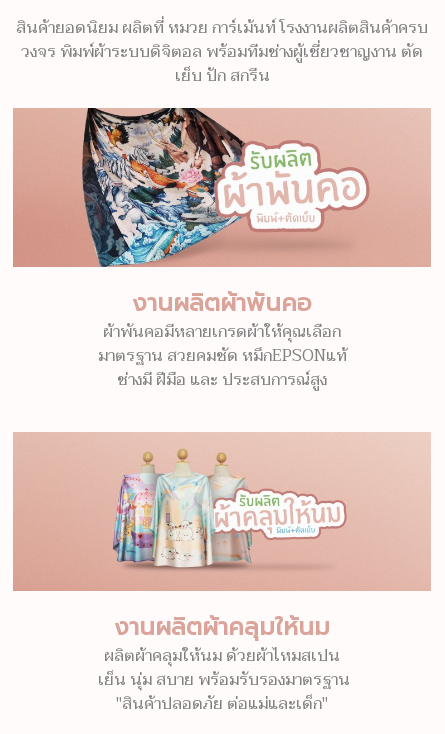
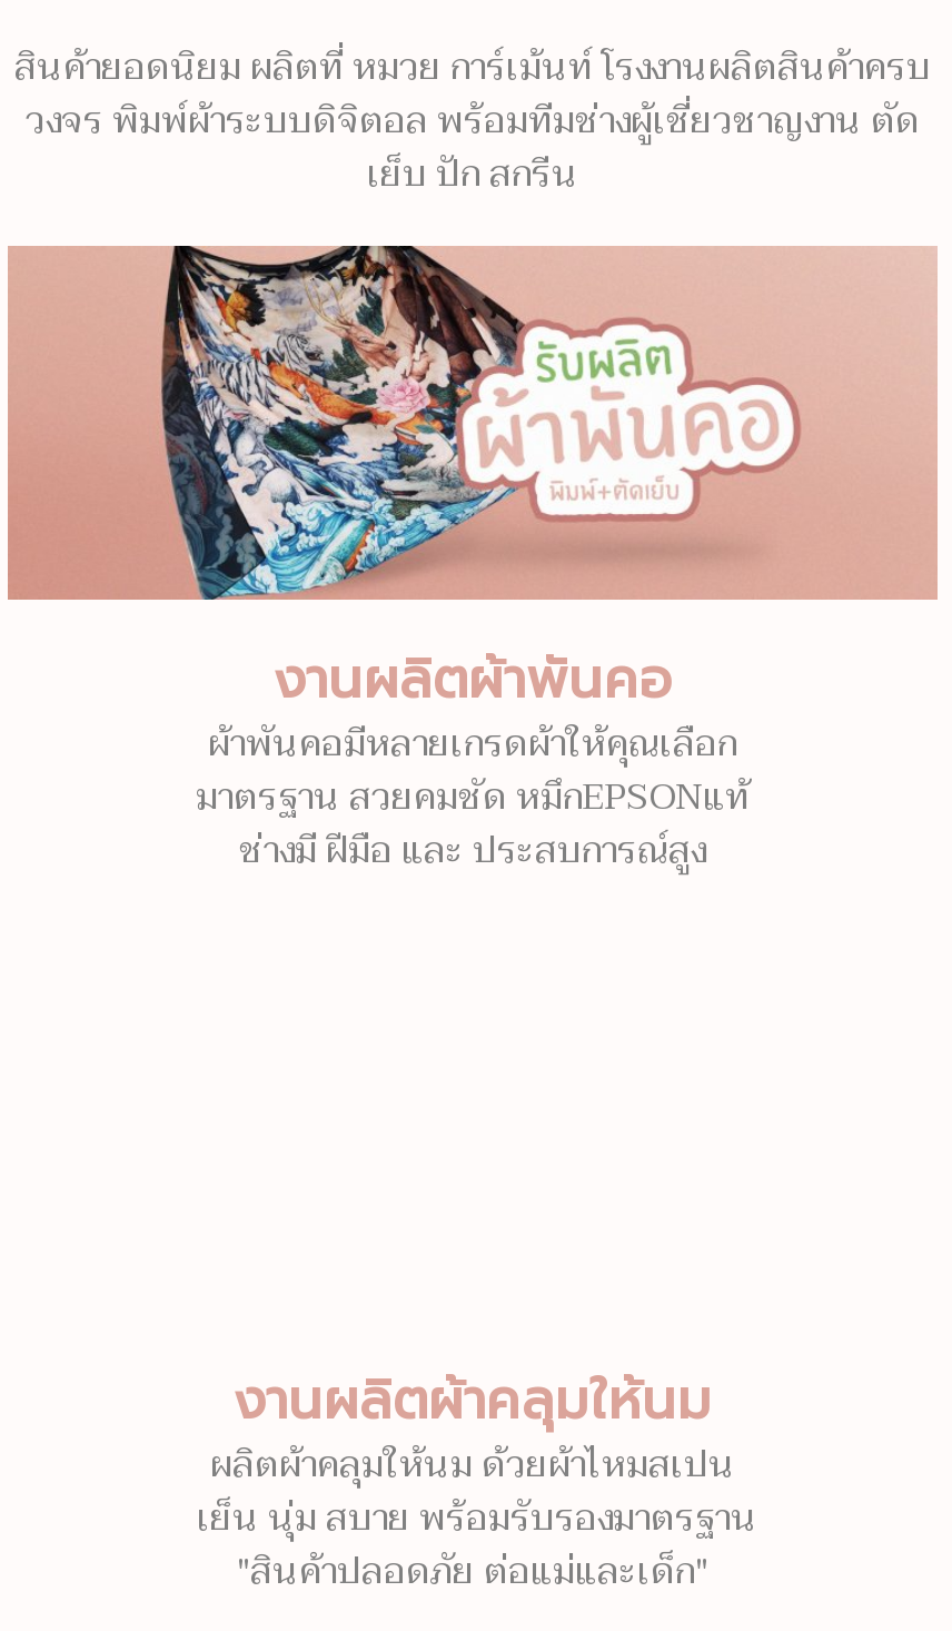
- [image]
